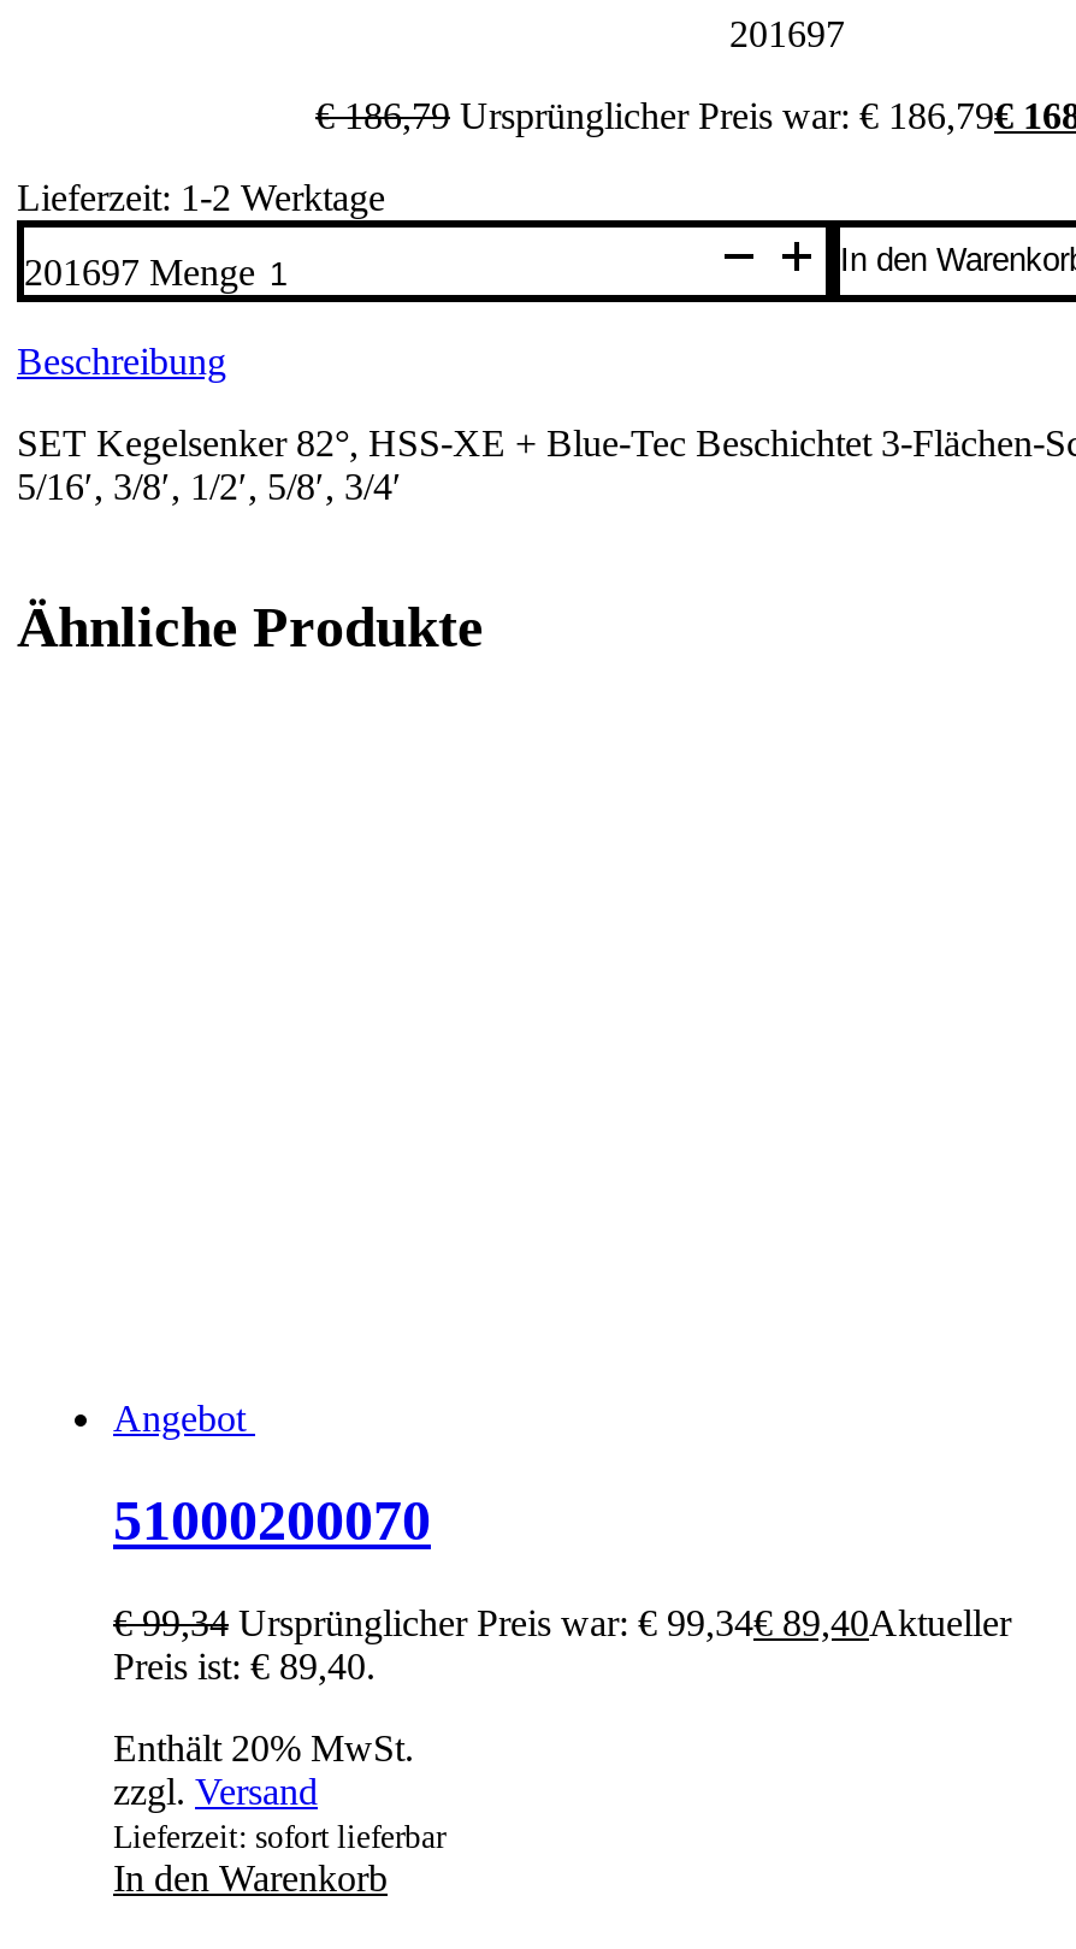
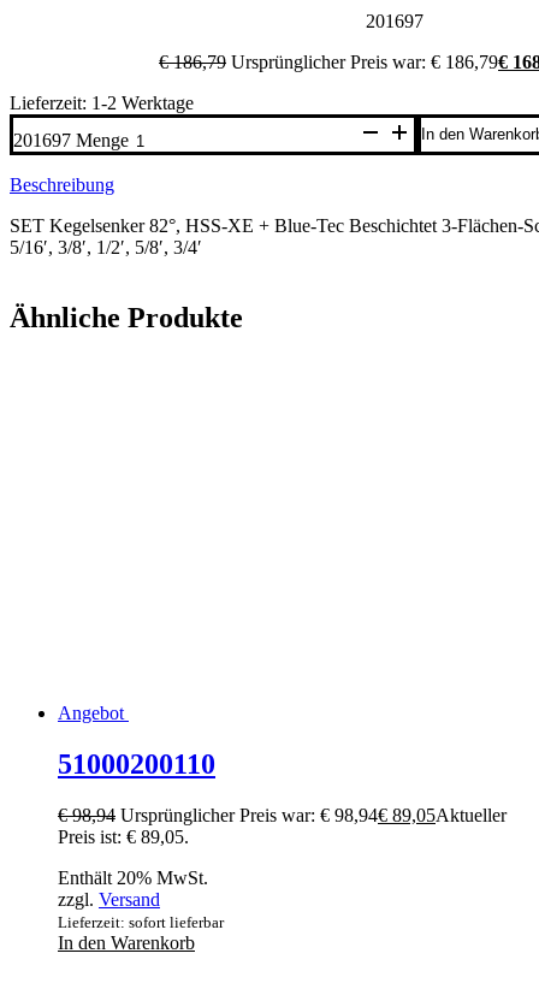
- 51000200070
+ 51000200110

- €99,34 Ursprünglicher Preis war: € 99,34€89,40Aktueller
+ €98,94 Ursprünglicher Preis war: € 98,94€89,05Aktueller

- Preis ist: € 89,40.
+ Preis ist: € 89,05.
